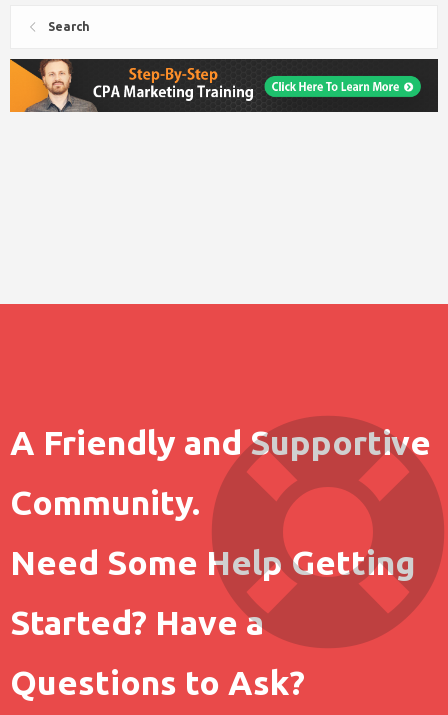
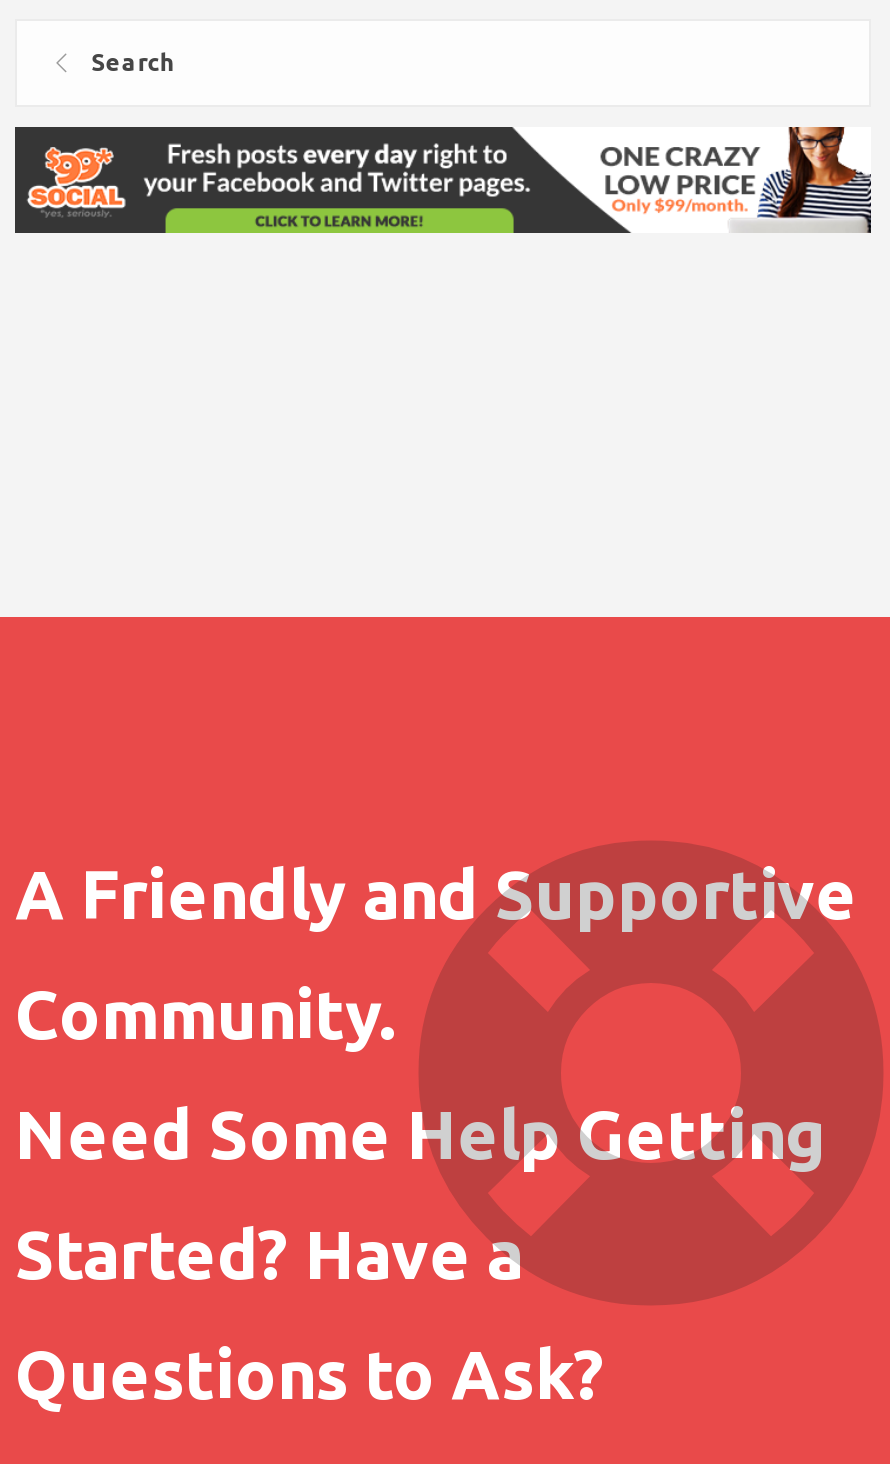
- [image]
+ [image]
